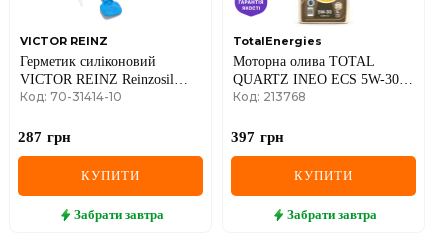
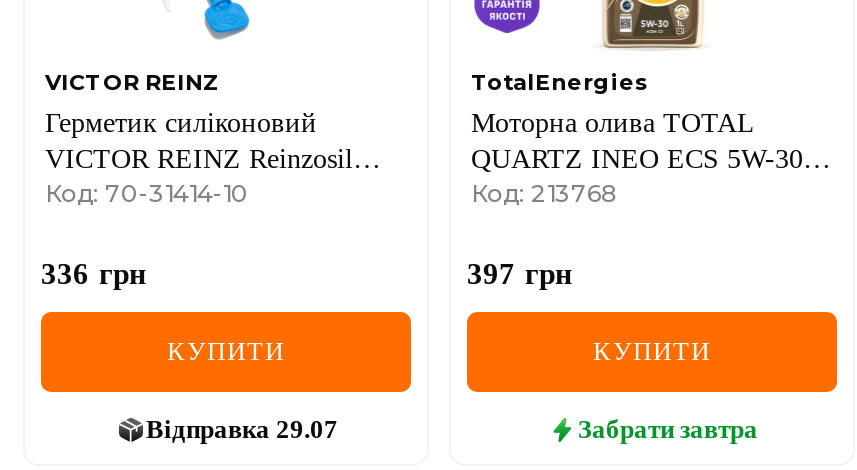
- 287 грн
+ 336 грн

- Забрати завтра
+ Відправка 29.07
